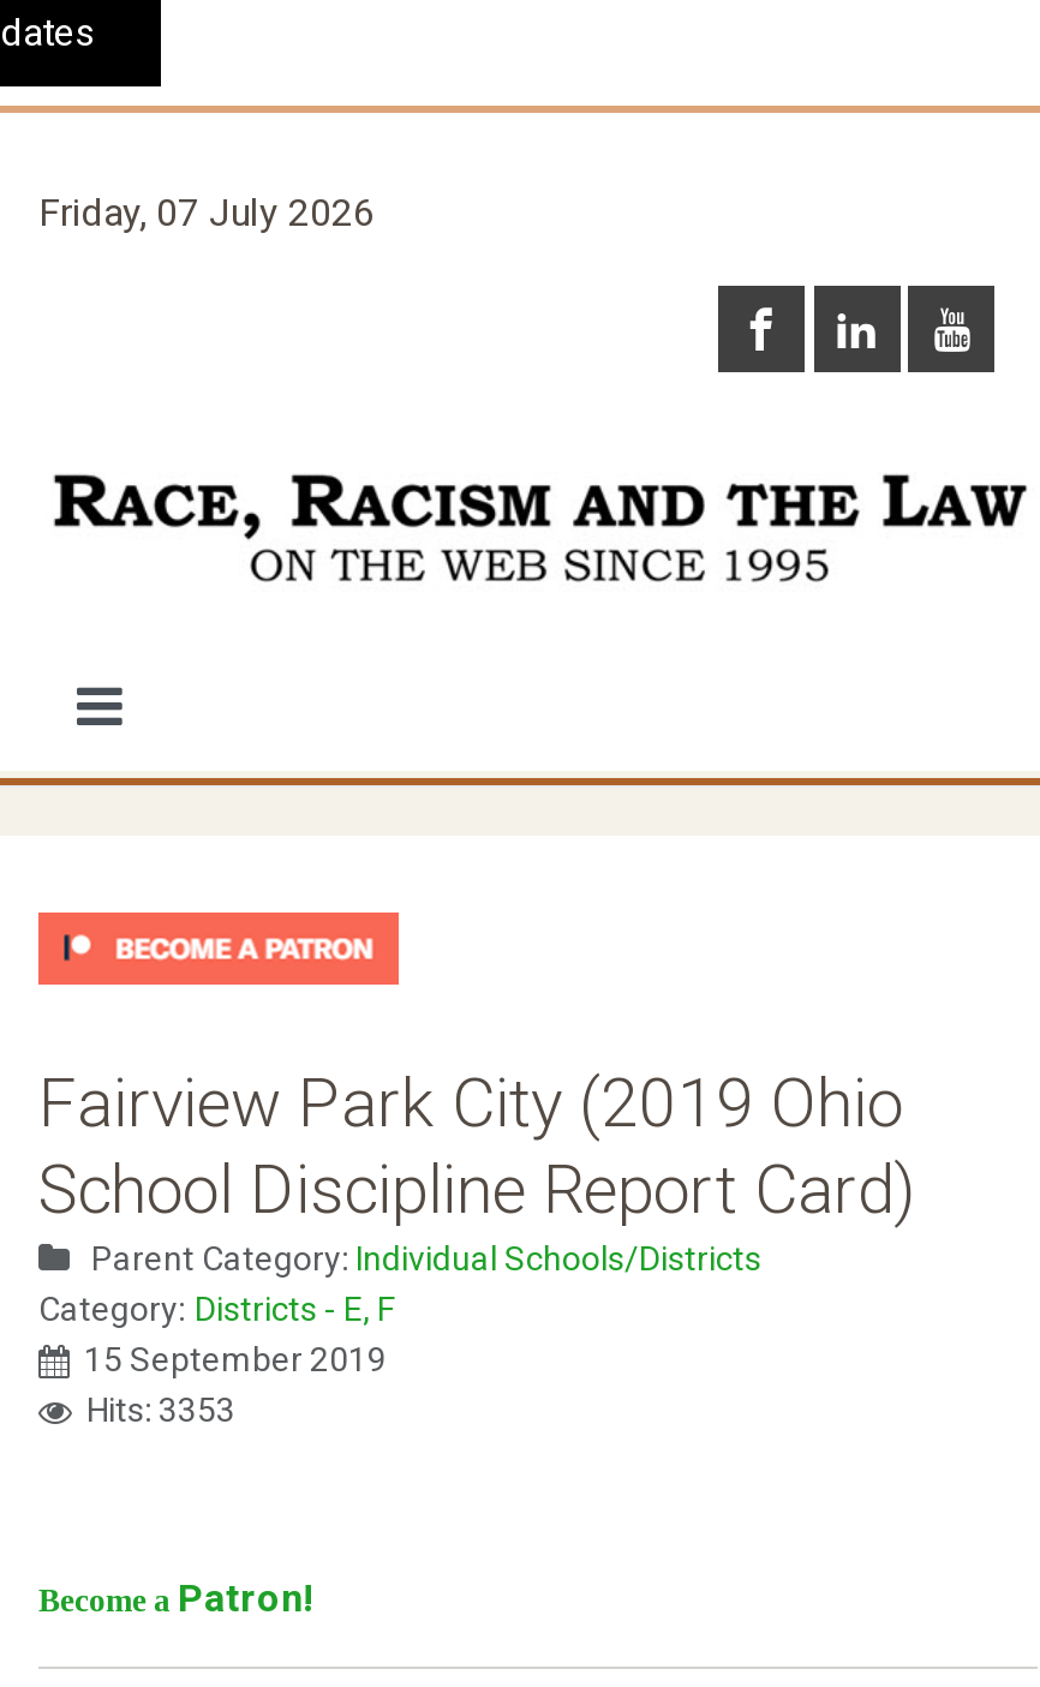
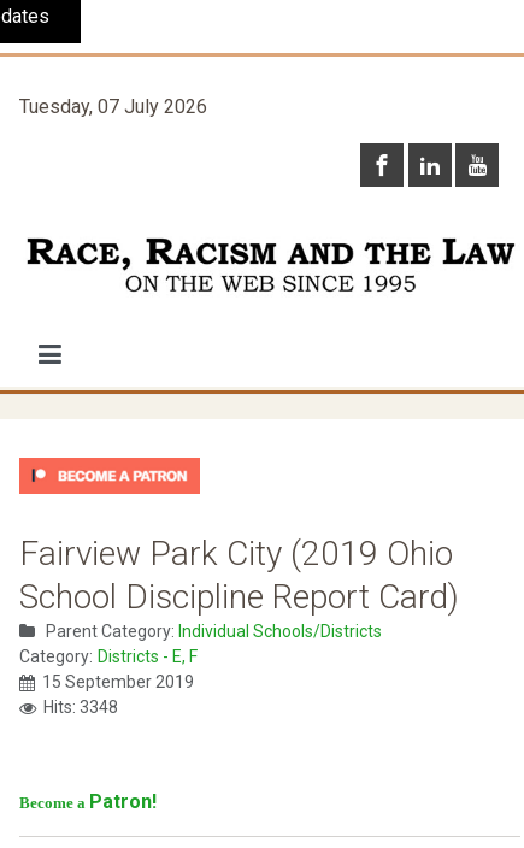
- Friday, 07 July 2026
+ Tuesday, 07 July 2026

- Hits: 3353
+ Hits: 3348
